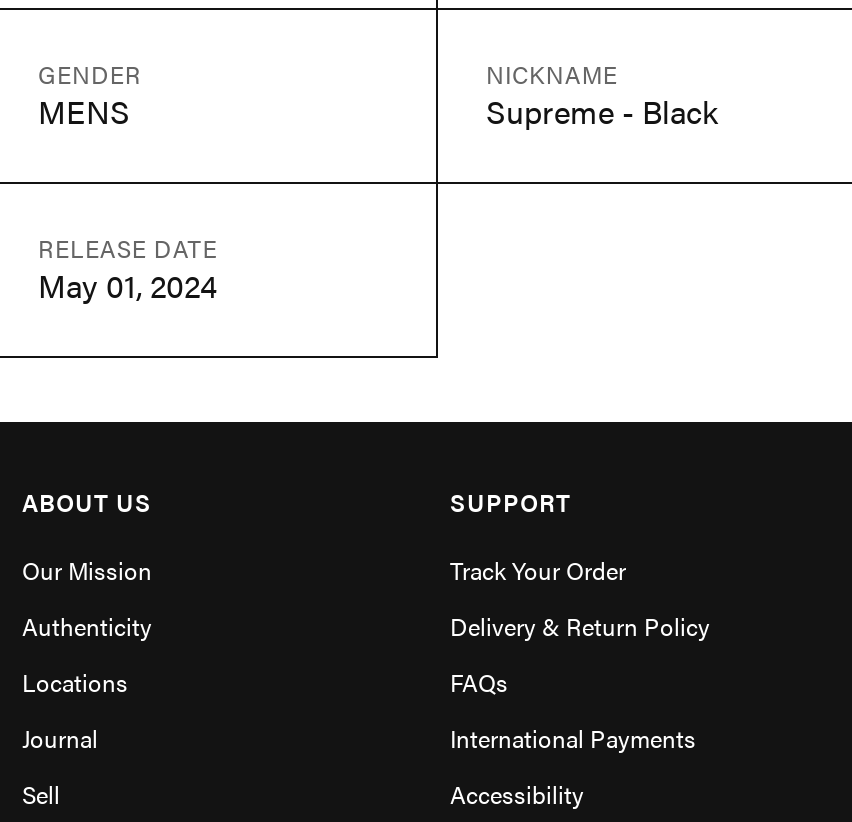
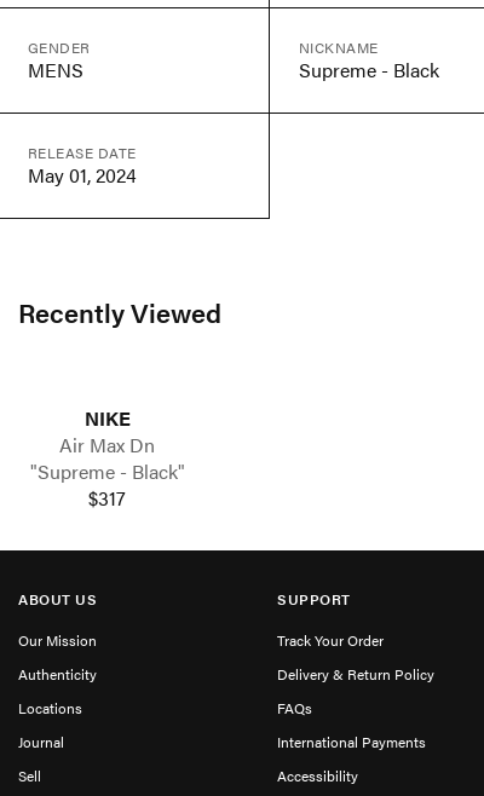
+ Recently Viewed
+ NIKE
+ Air Max Dn
+ "Supreme - Black"
+ $317
